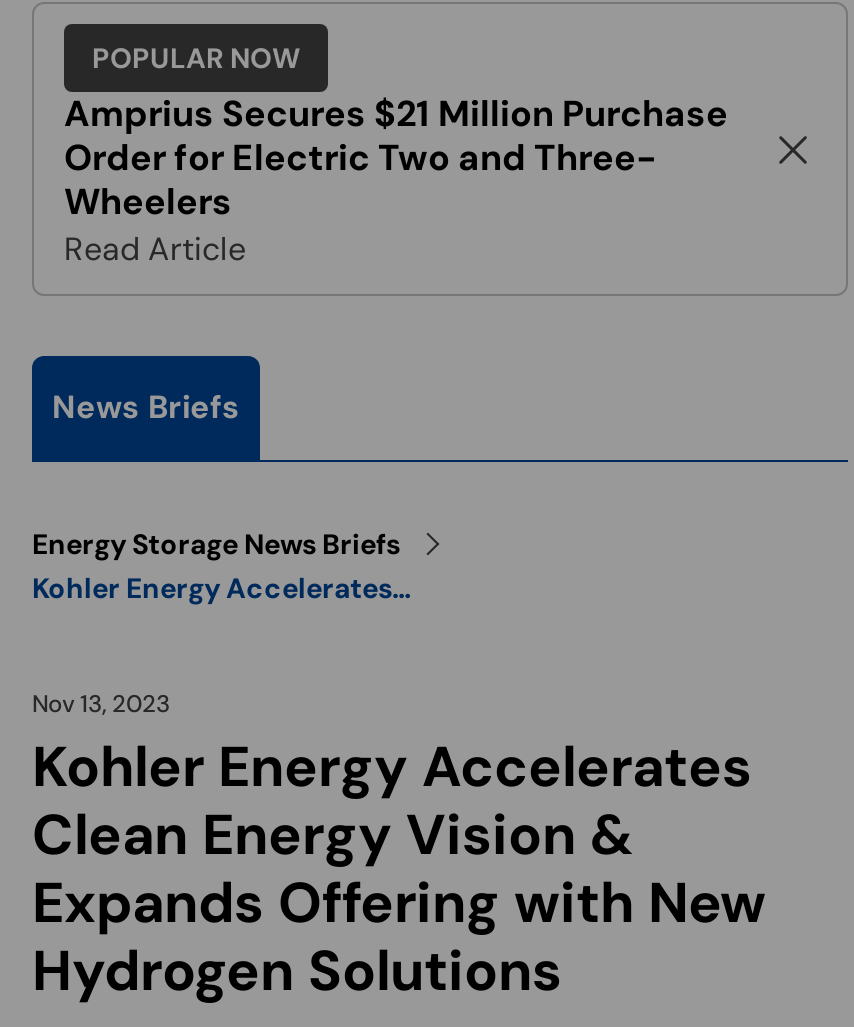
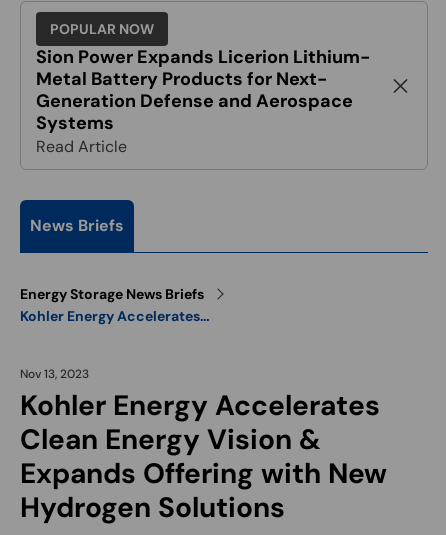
- Amprius Secures $21 Million Purchase
- Order for Electric Two and Three-
- Wheelers
+ Sion Power Expands Licerion Lithium-
+ Metal Battery Products for Next-
+ Generation Defense and Aerospace
+ Systems
